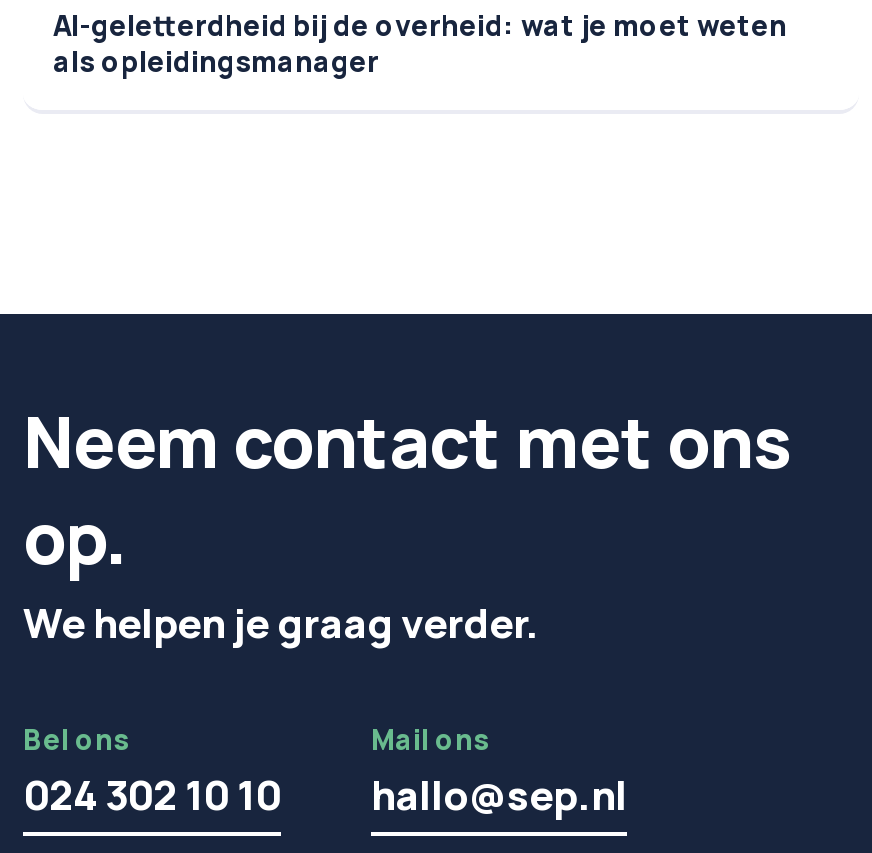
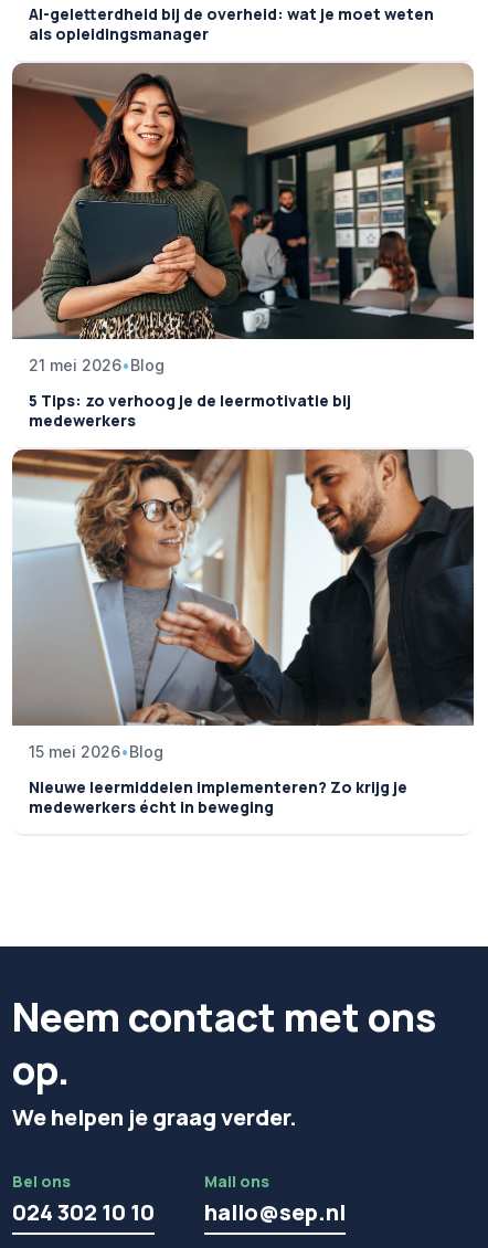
+ [image]
+ 21 mei 2026• Blog
+ 5 Tips: zo verhoog je de leermotivatie bij
+ medewerkers

+ [image]
+ 15 mei 2026• Blog
+ Nieuwe leermiddelen implementeren? Zo krijg je
+ medewerkers écht in beweging
